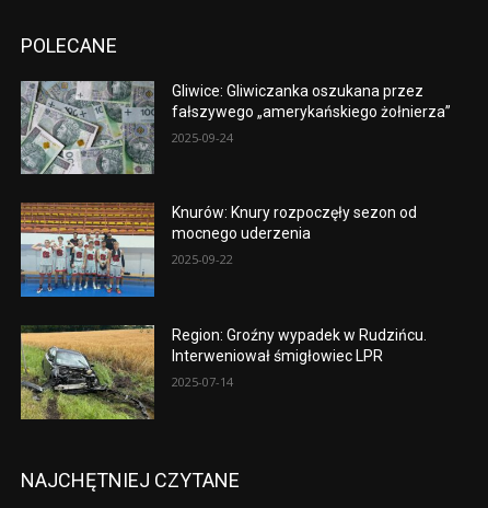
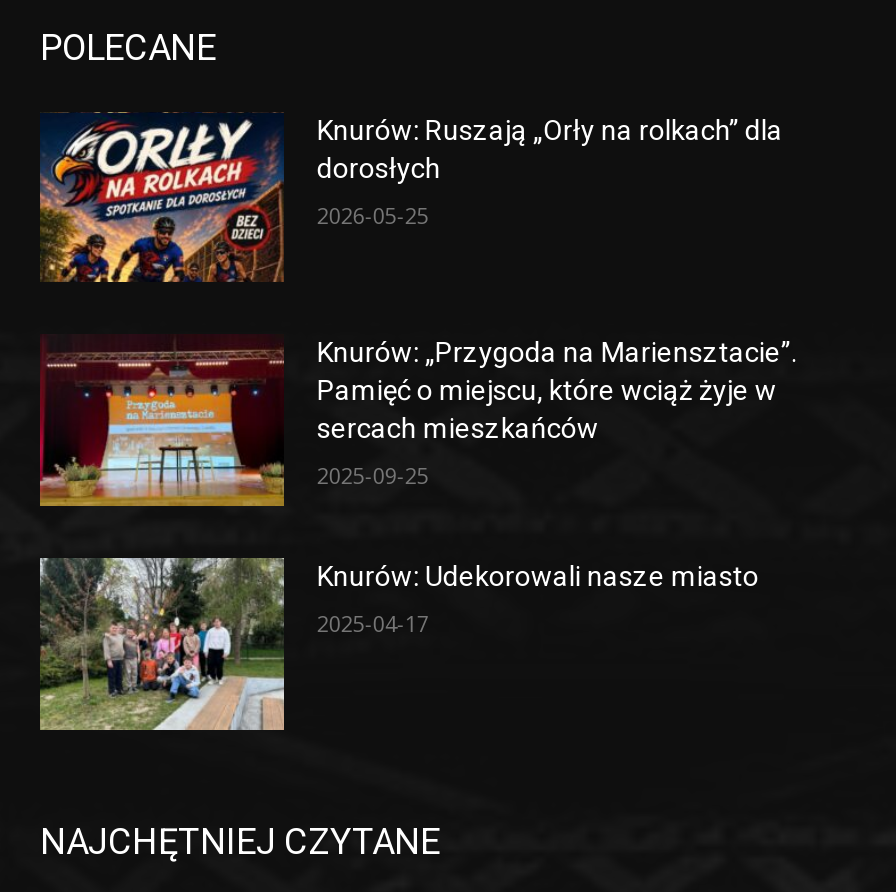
- [image]
- Gliwice: Gliwiczanka oszukana przez
- fałszywego „amerykańskiego żołnierza”
+ [image]
+ Knurów: Ruszają „Orły na rolkach” dla
+ dorosłych

- 2025-09-24
+ 2026-05-25

- [image]
- Knurów: Knury rozpoczęły sezon od
- mocnego uderzenia
+ [image]
+ Knurów: „Przygoda na Mariensztacie”.
+ Pamięć o miejscu, które wciąż żyje w
+ sercach mieszkańców

- 2025-09-22
+ 2025-09-25

- [image]
- Region: Groźny wypadek w Rudzińcu.
- Interweniował śmigłowiec LPR
+ [image]
+ Knurów: Udekorowali nasze miasto

- 2025-07-14
+ 2025-04-17
